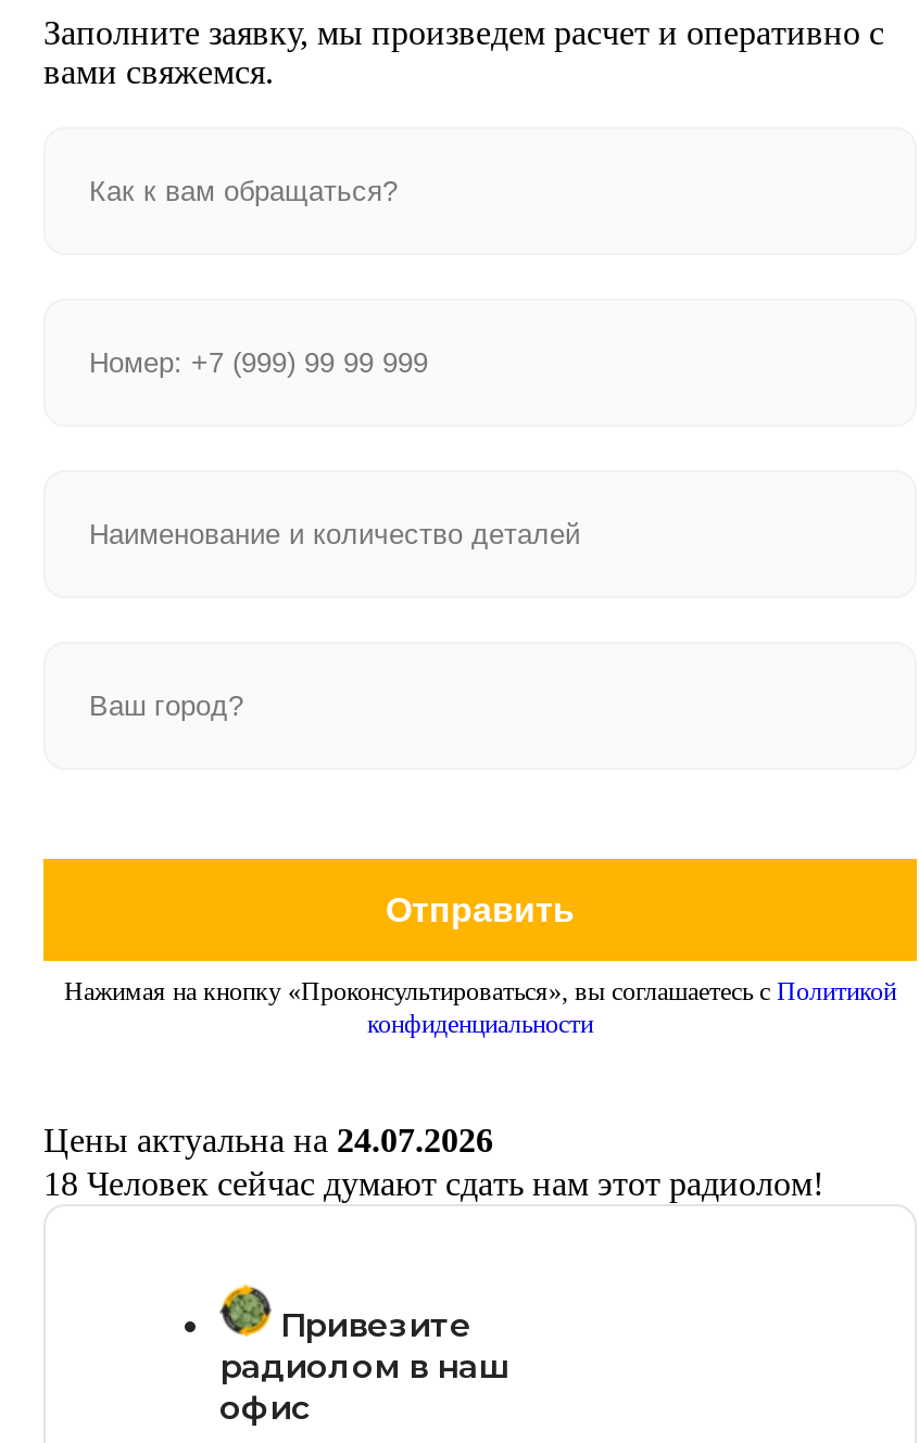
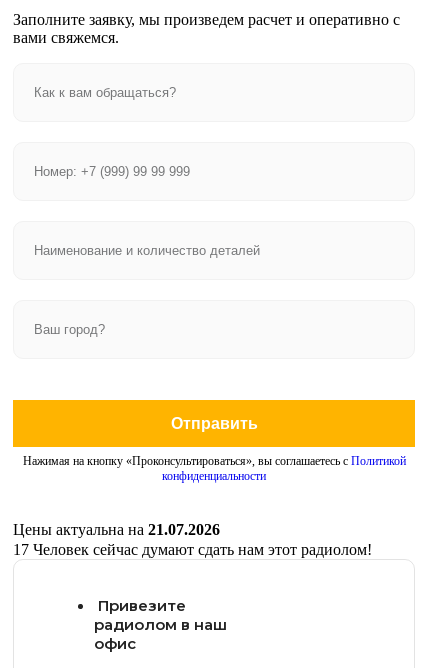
- Цены актуальна на 24.07.2026
+ Цены актуальна на 21.07.2026

- 18 Человек сейчас думают сдать нам этот радиолом!
+ 17 Человек сейчас думают сдать нам этот радиолом!
